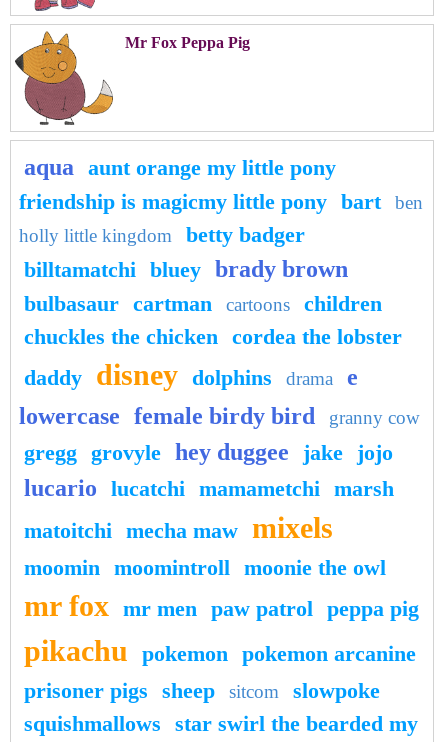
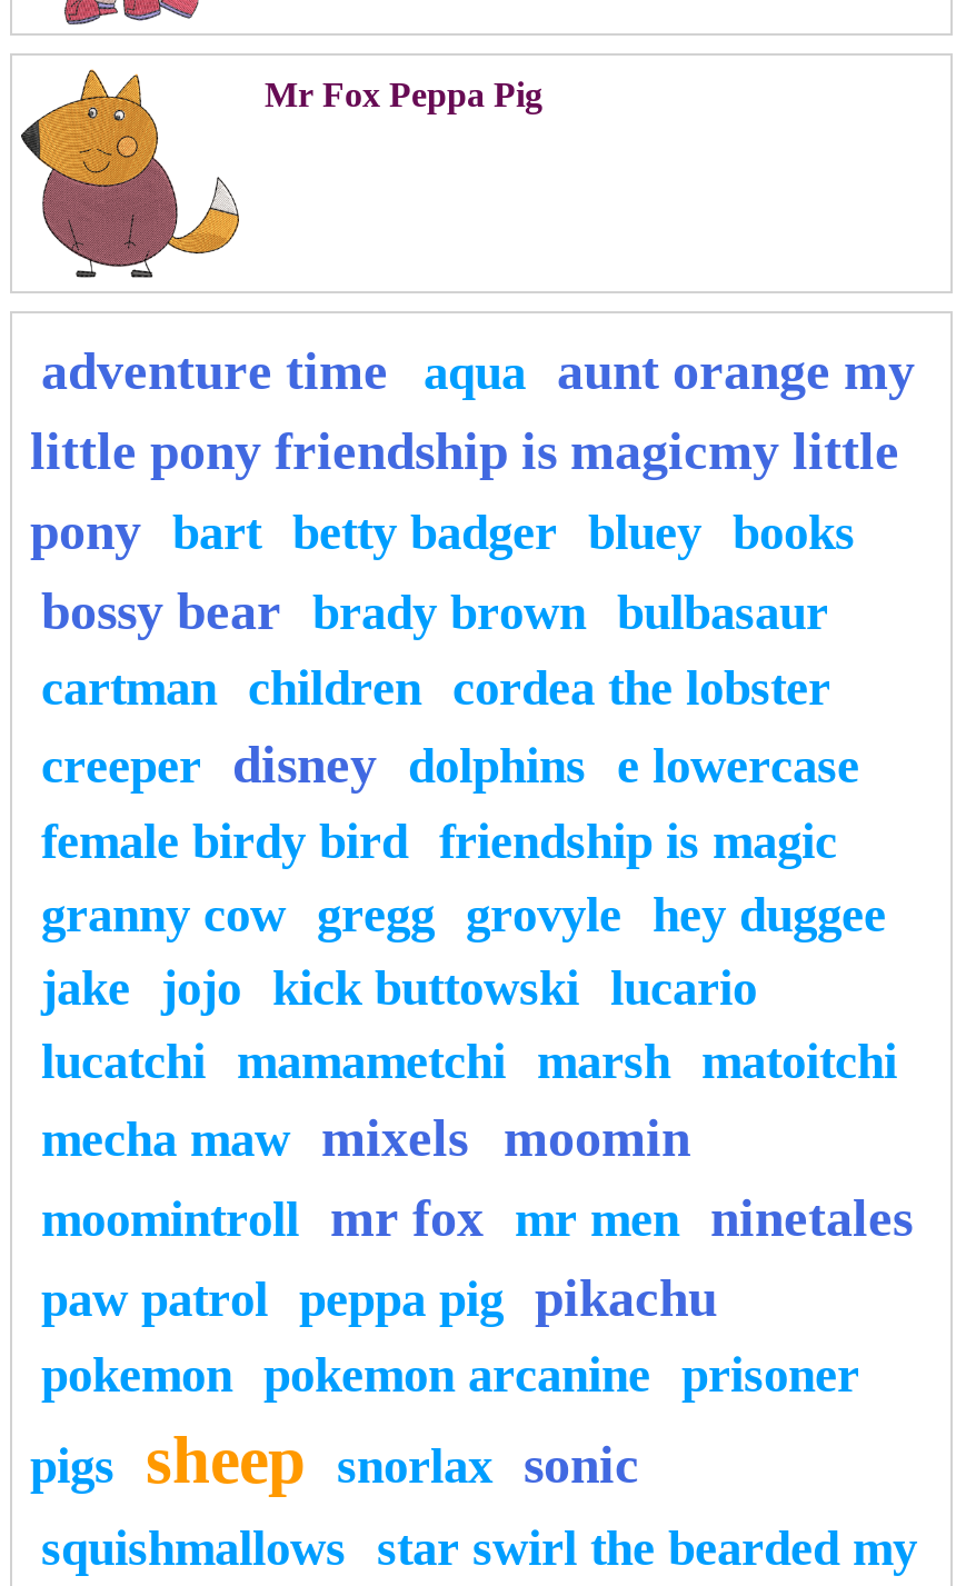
- aqua aunt orange my little pony
- friendship is magicmy little pony bart
- ben
- holly little kingdom
- betty badger
- billtamatchi bluey brady brown
- bulbasaur cartman
- cartoons
- children
- chuckles the chicken cordea the lobster
- daddy disney dolphins
- drama
- e
- lowercase female birdy bird
- granny cow
- gregg grovyle hey duggee jake jojo
- lucario lucatchi mamametchi marsh
- matoitchi mecha maw mixels
- moomin moomintroll moonie the owl
- mr fox mr men paw patrol peppa pig
- pikachu pokemon pokemon arcanine
- prisoner pigs sheep
- sitcom
- slowpoke
+ adventure time aqua aunt orange my
+ little pony friendship is magicmy little
+ pony bart betty badger bluey books
+ bossy bear brady brown bulbasaur
+ cartman children cordea the lobster
+ creeper disney dolphins e lowercase
+ female birdy bird friendship is magic
+ granny cow gregg grovyle hey duggee
+ jake jojo kick buttowski lucario
+ lucatchi mamametchi marsh matoitchi
+ mecha maw mixels moomin
+ moomintroll mr fox mr men ninetales
+ paw patrol peppa pig pikachu
+ pokemon pokemon arcanine prisoner
+ pigs sheep snorlax sonic
